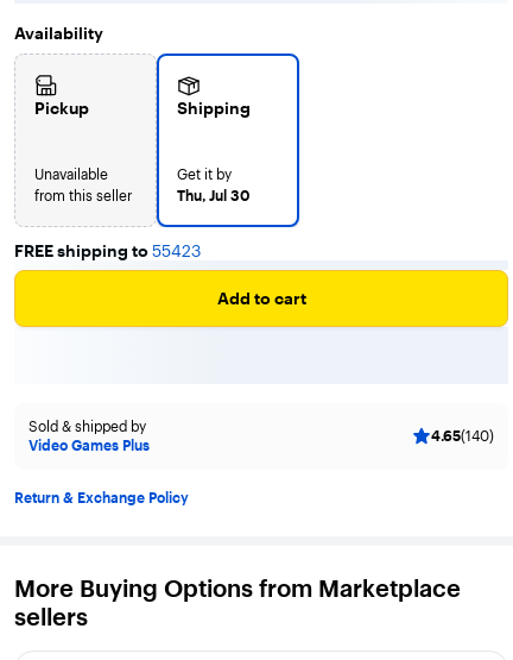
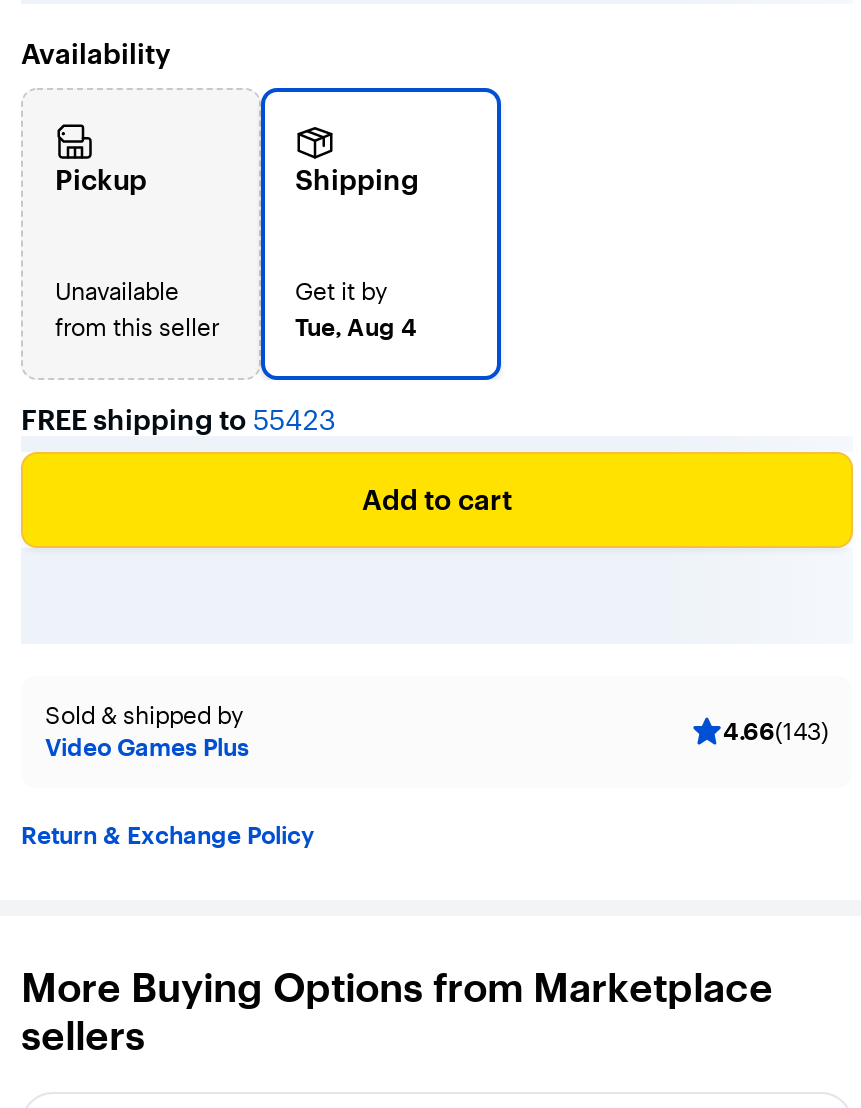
- Thu, Jul 30
+ Tue, Aug 4

- 4.65(140)
+ 4.66(143)
